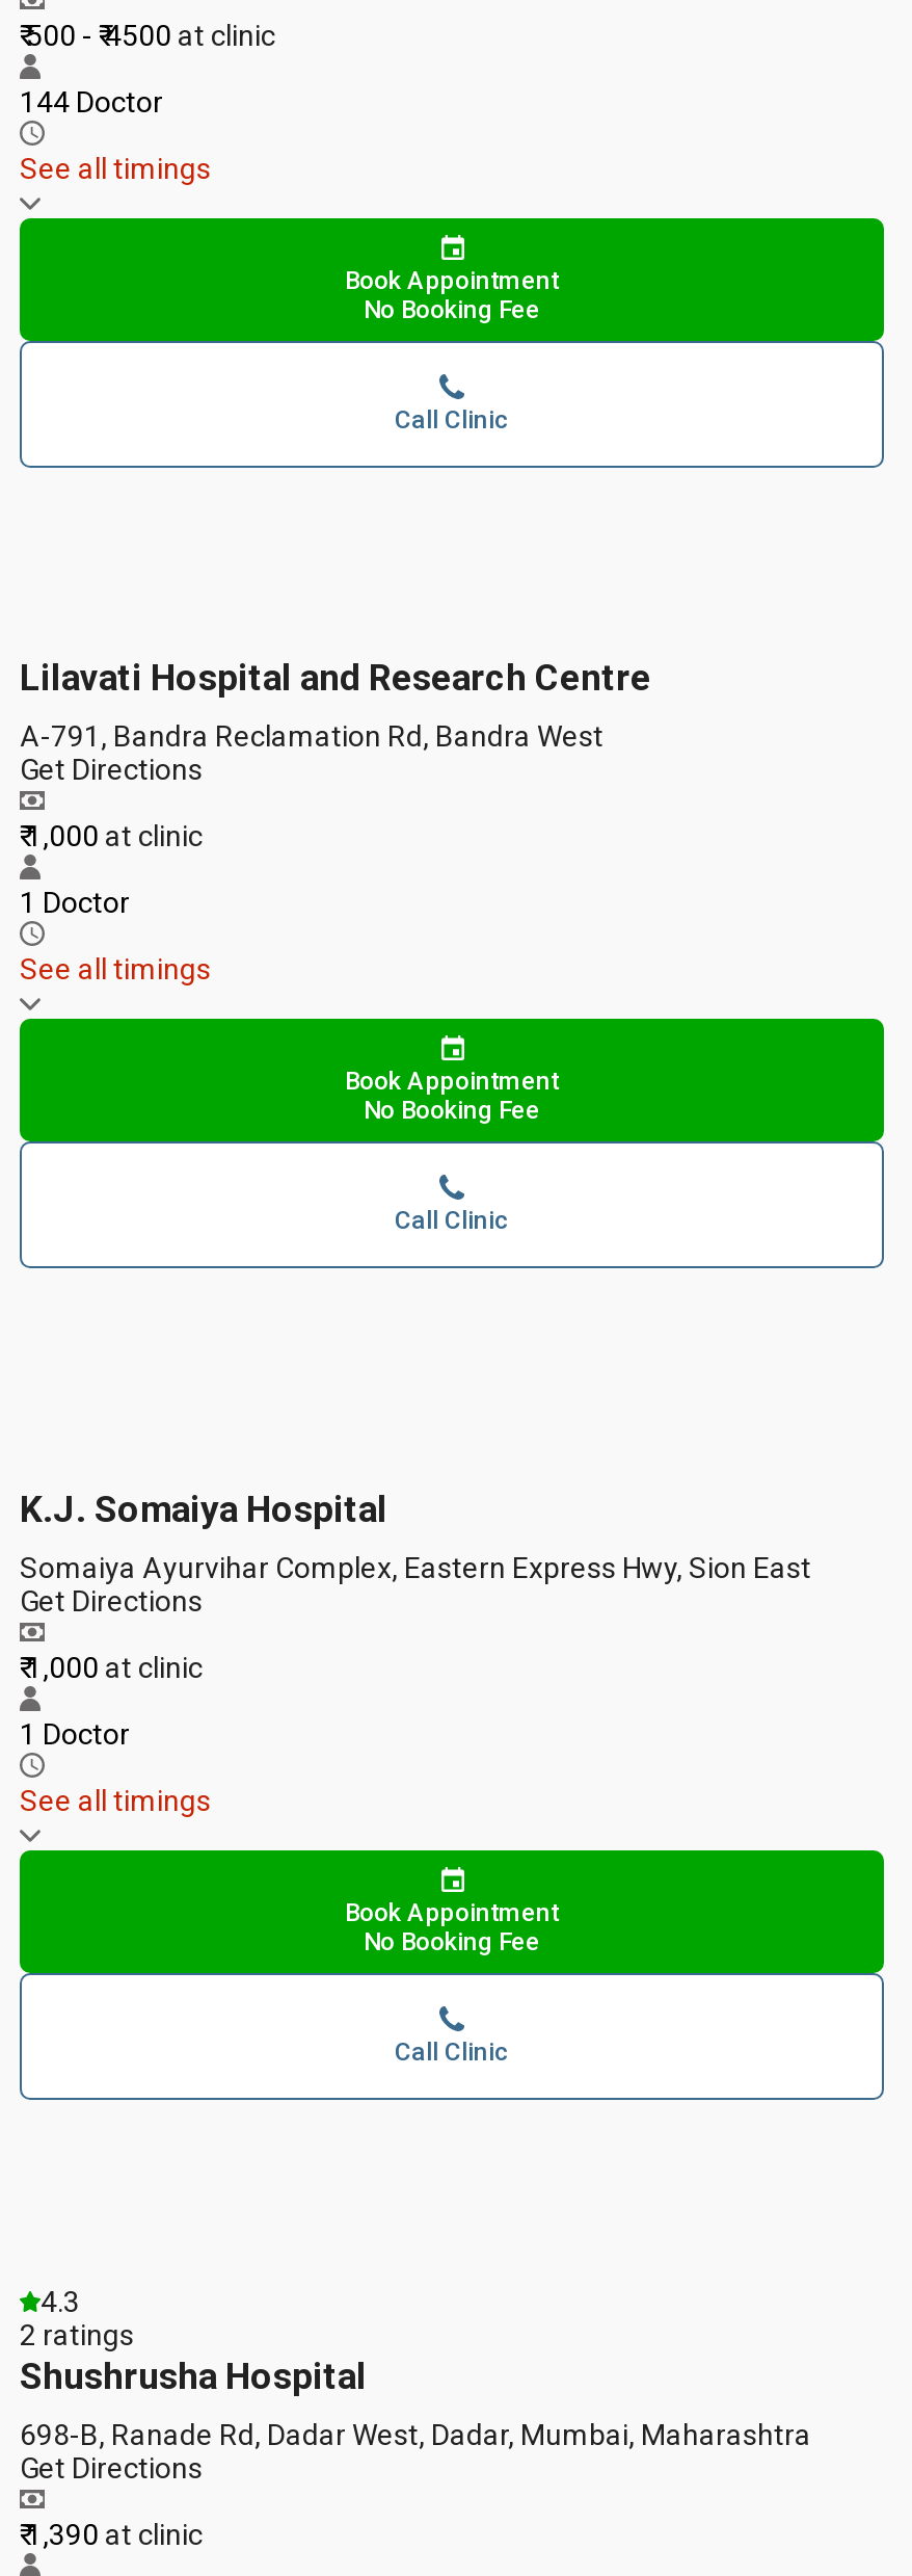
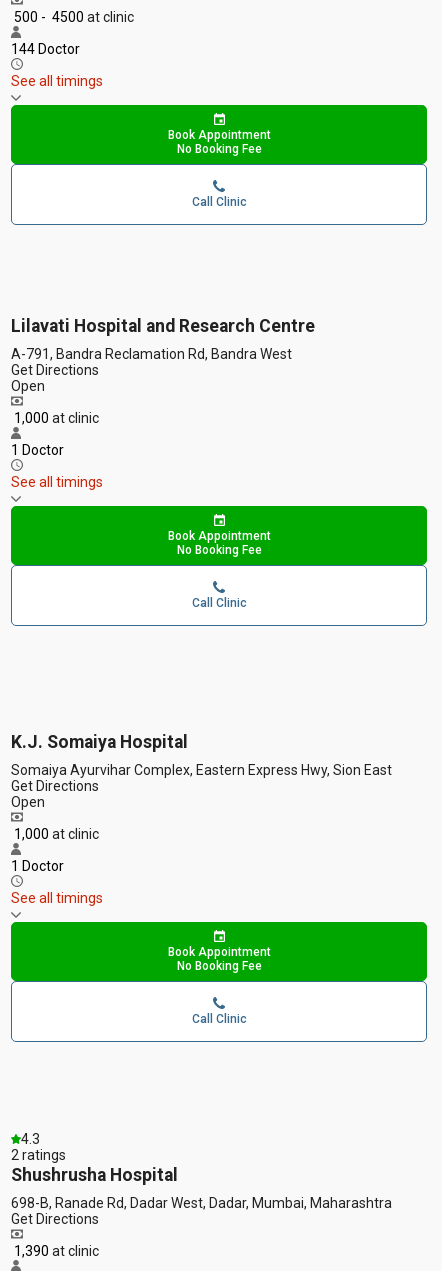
+ Open

+ Open
